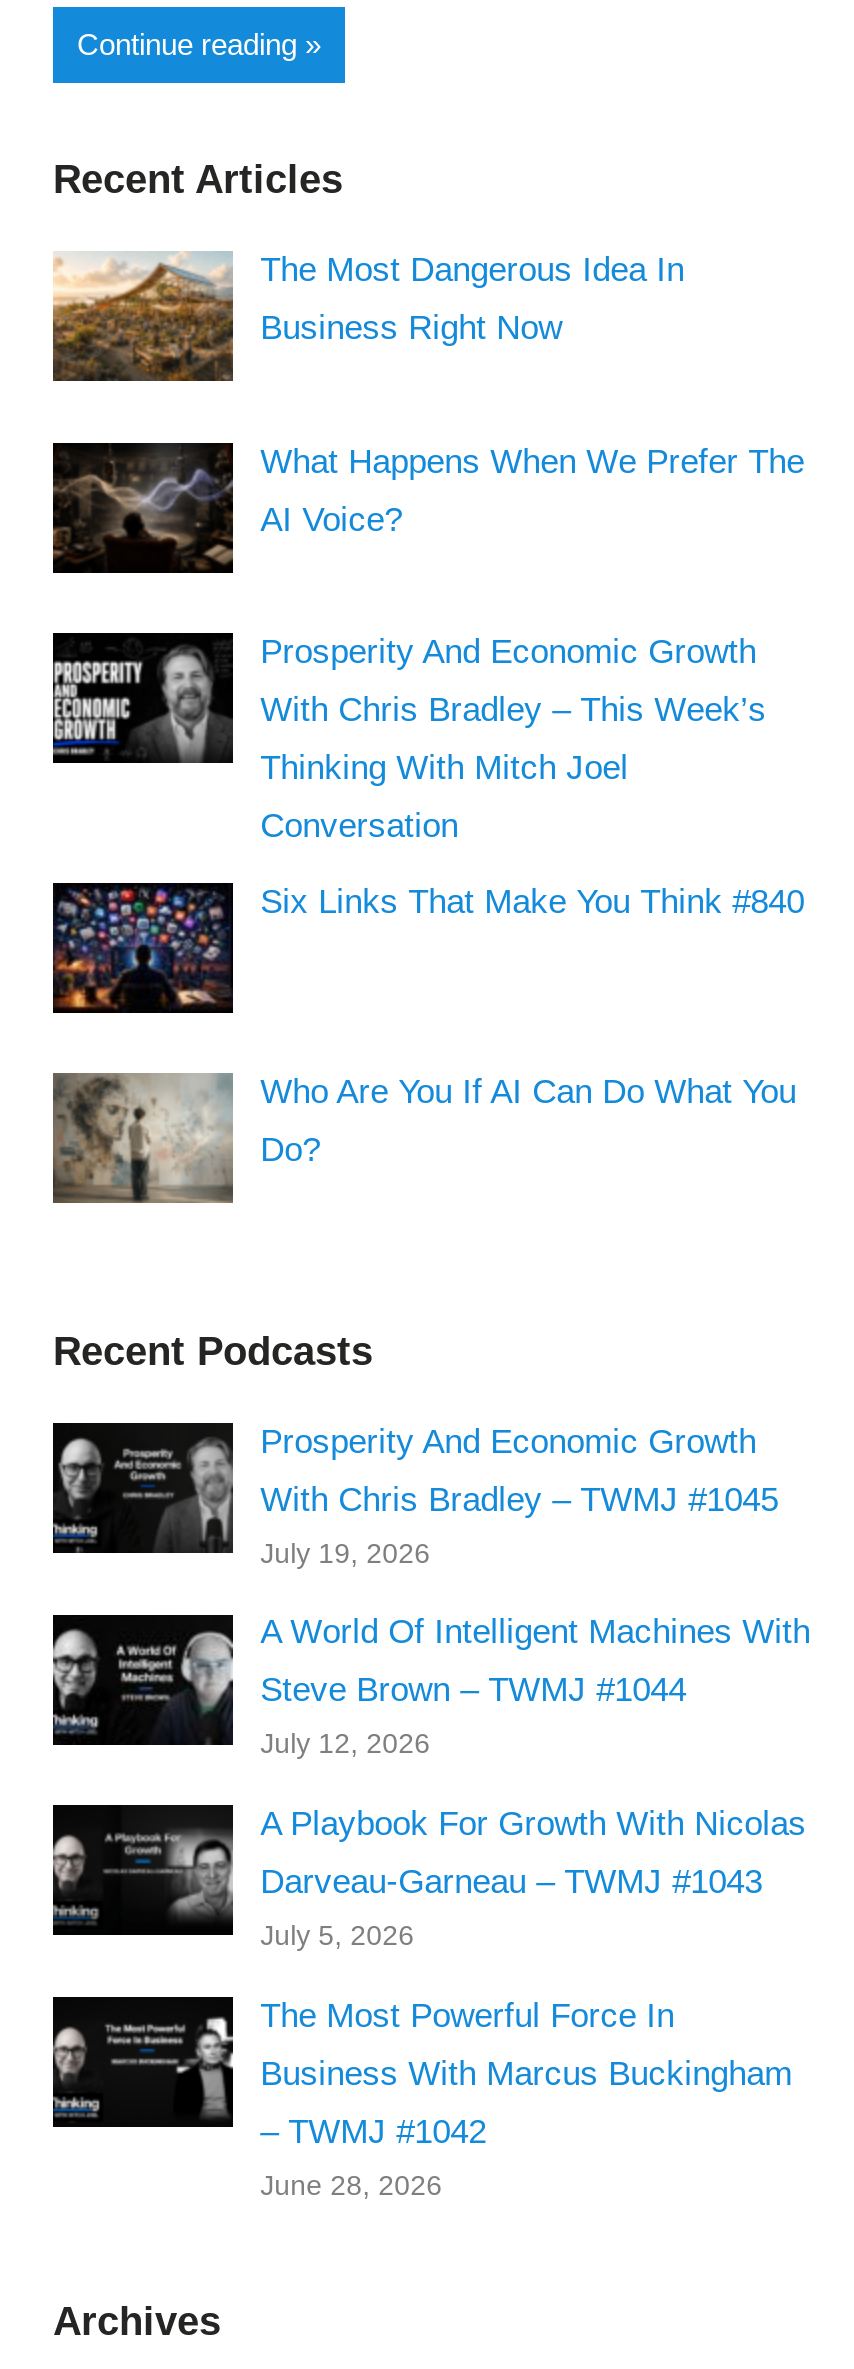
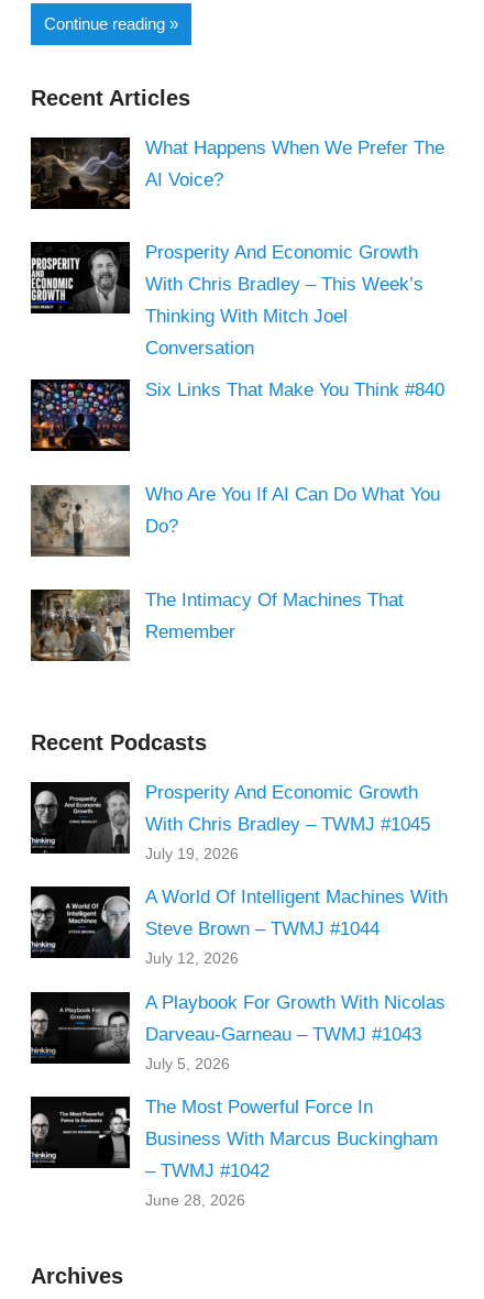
- [image]
- The Most Dangerous Idea In
- Business Right Now

moved up: [image] | What Happens When We Prefer The | AI Voice? | ... | Who Are You If AI Can Do What You | Do?

+ [image]
+ The Intimacy Of Machines That
+ Remember
